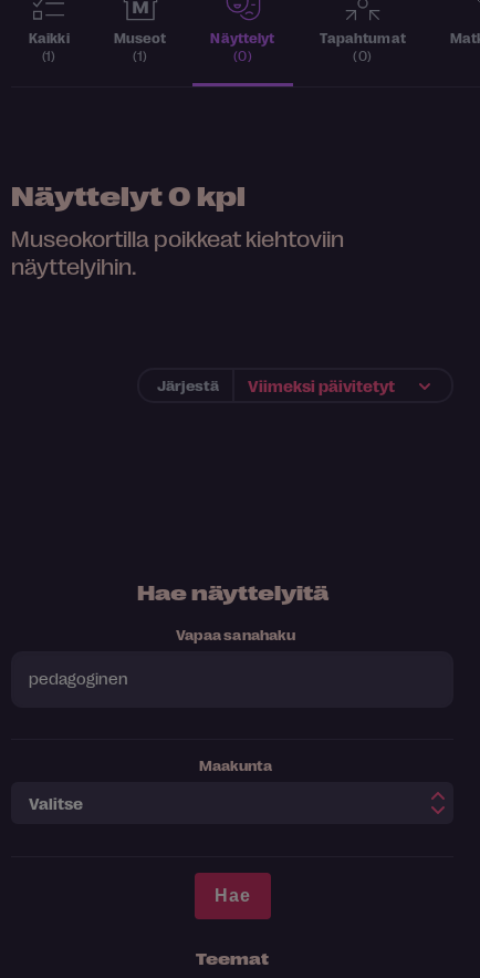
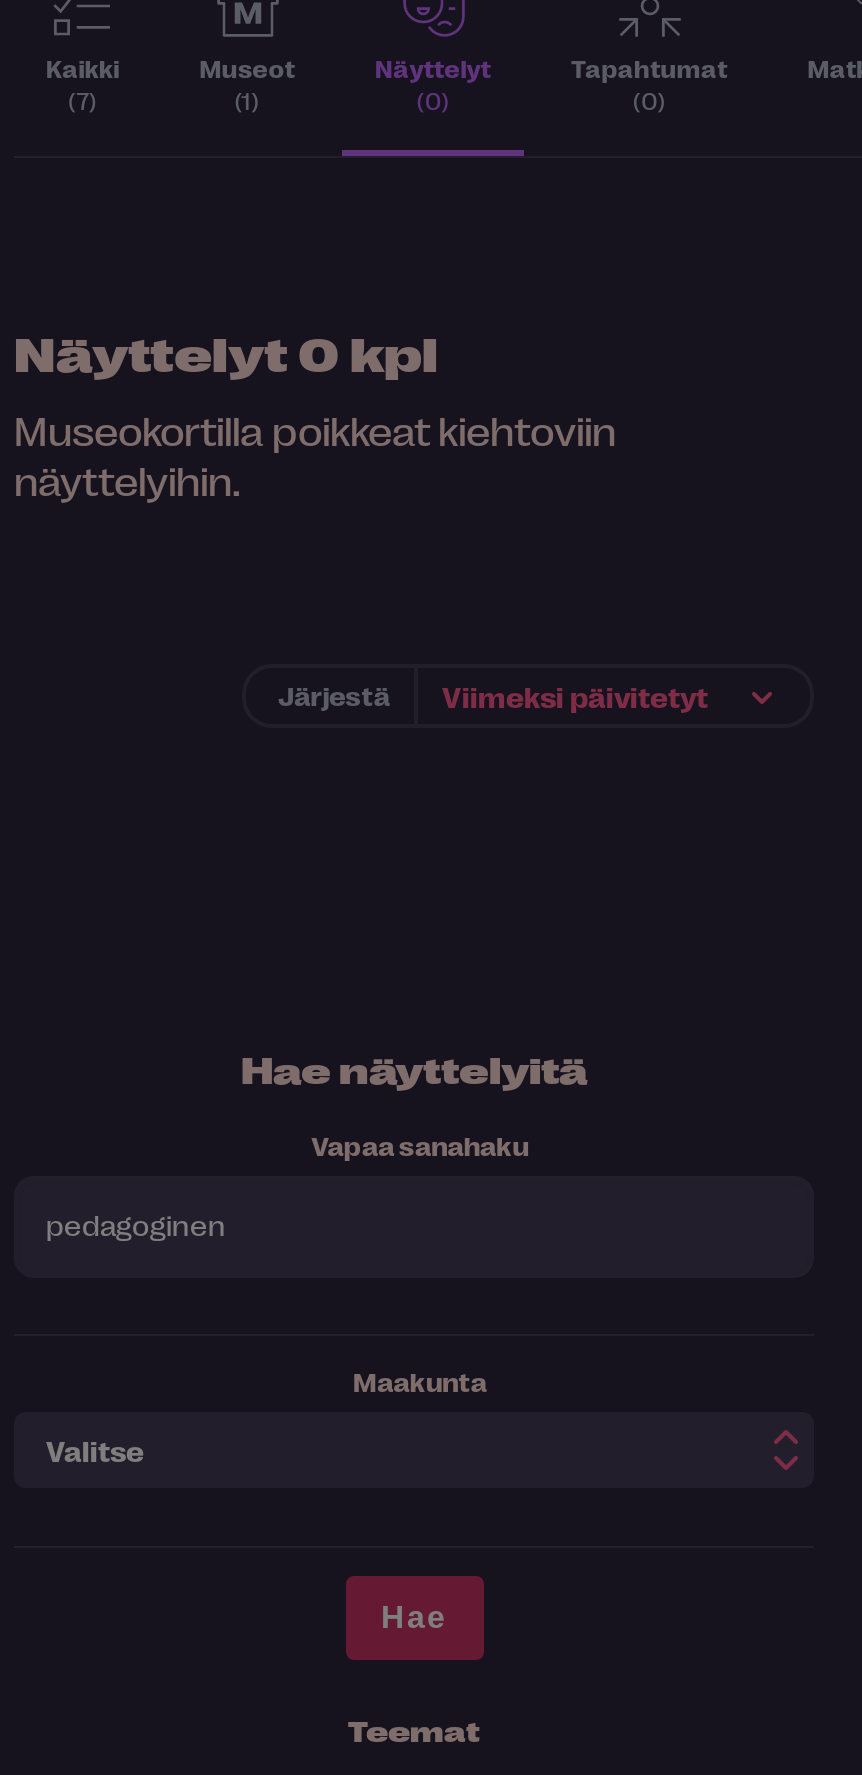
- (1)
+ (7)
